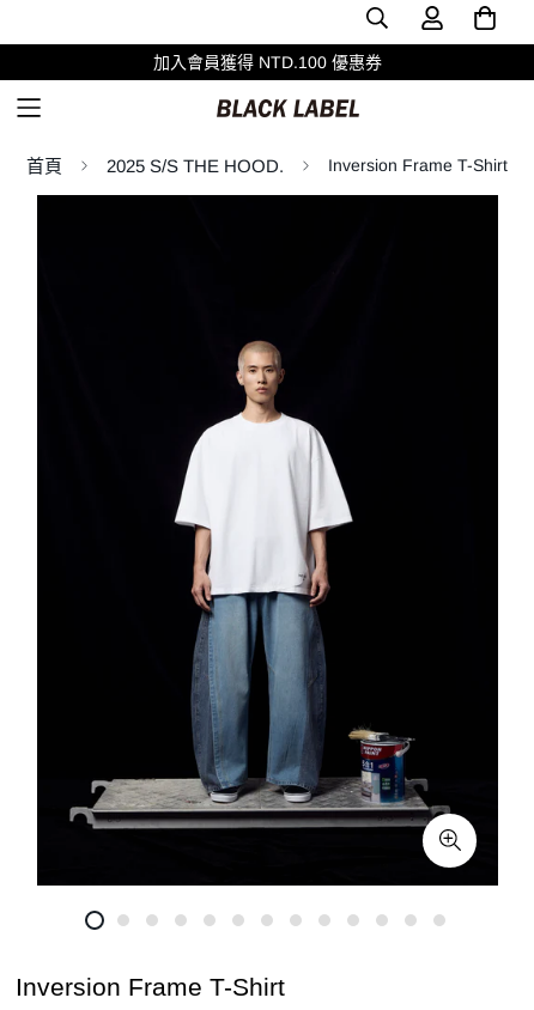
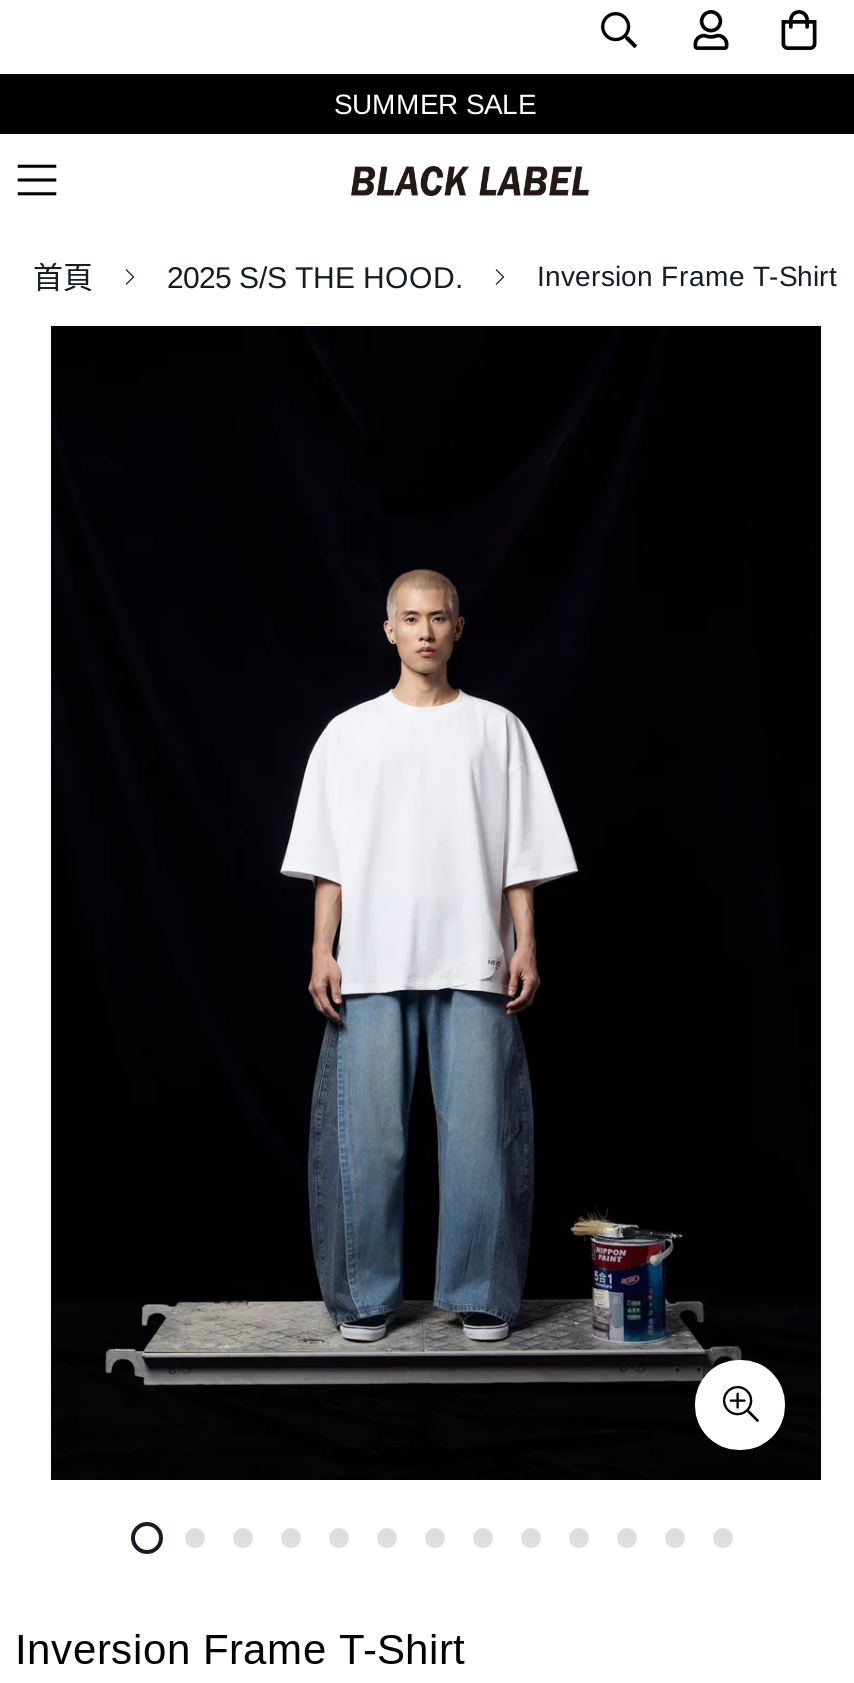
- 加入會員獲得 NTD.100 優惠券
+ SUMMER SALE
